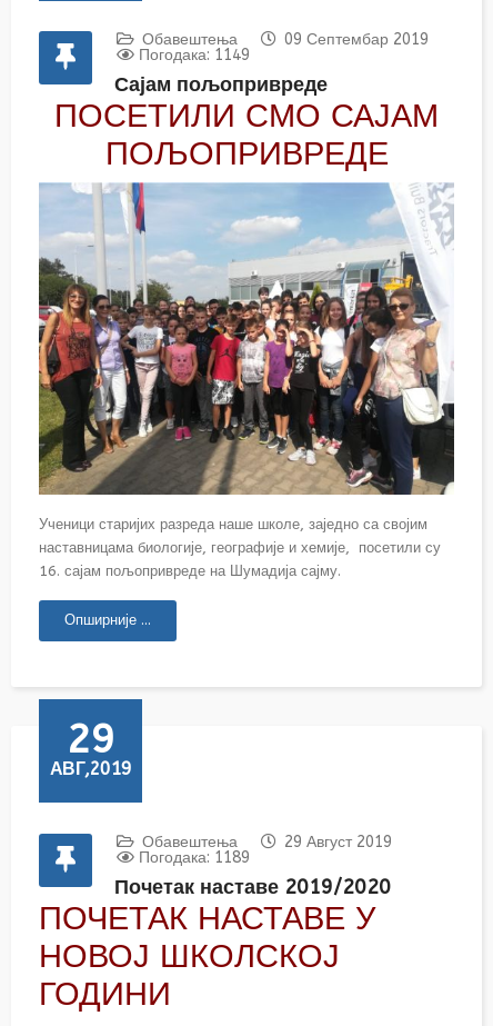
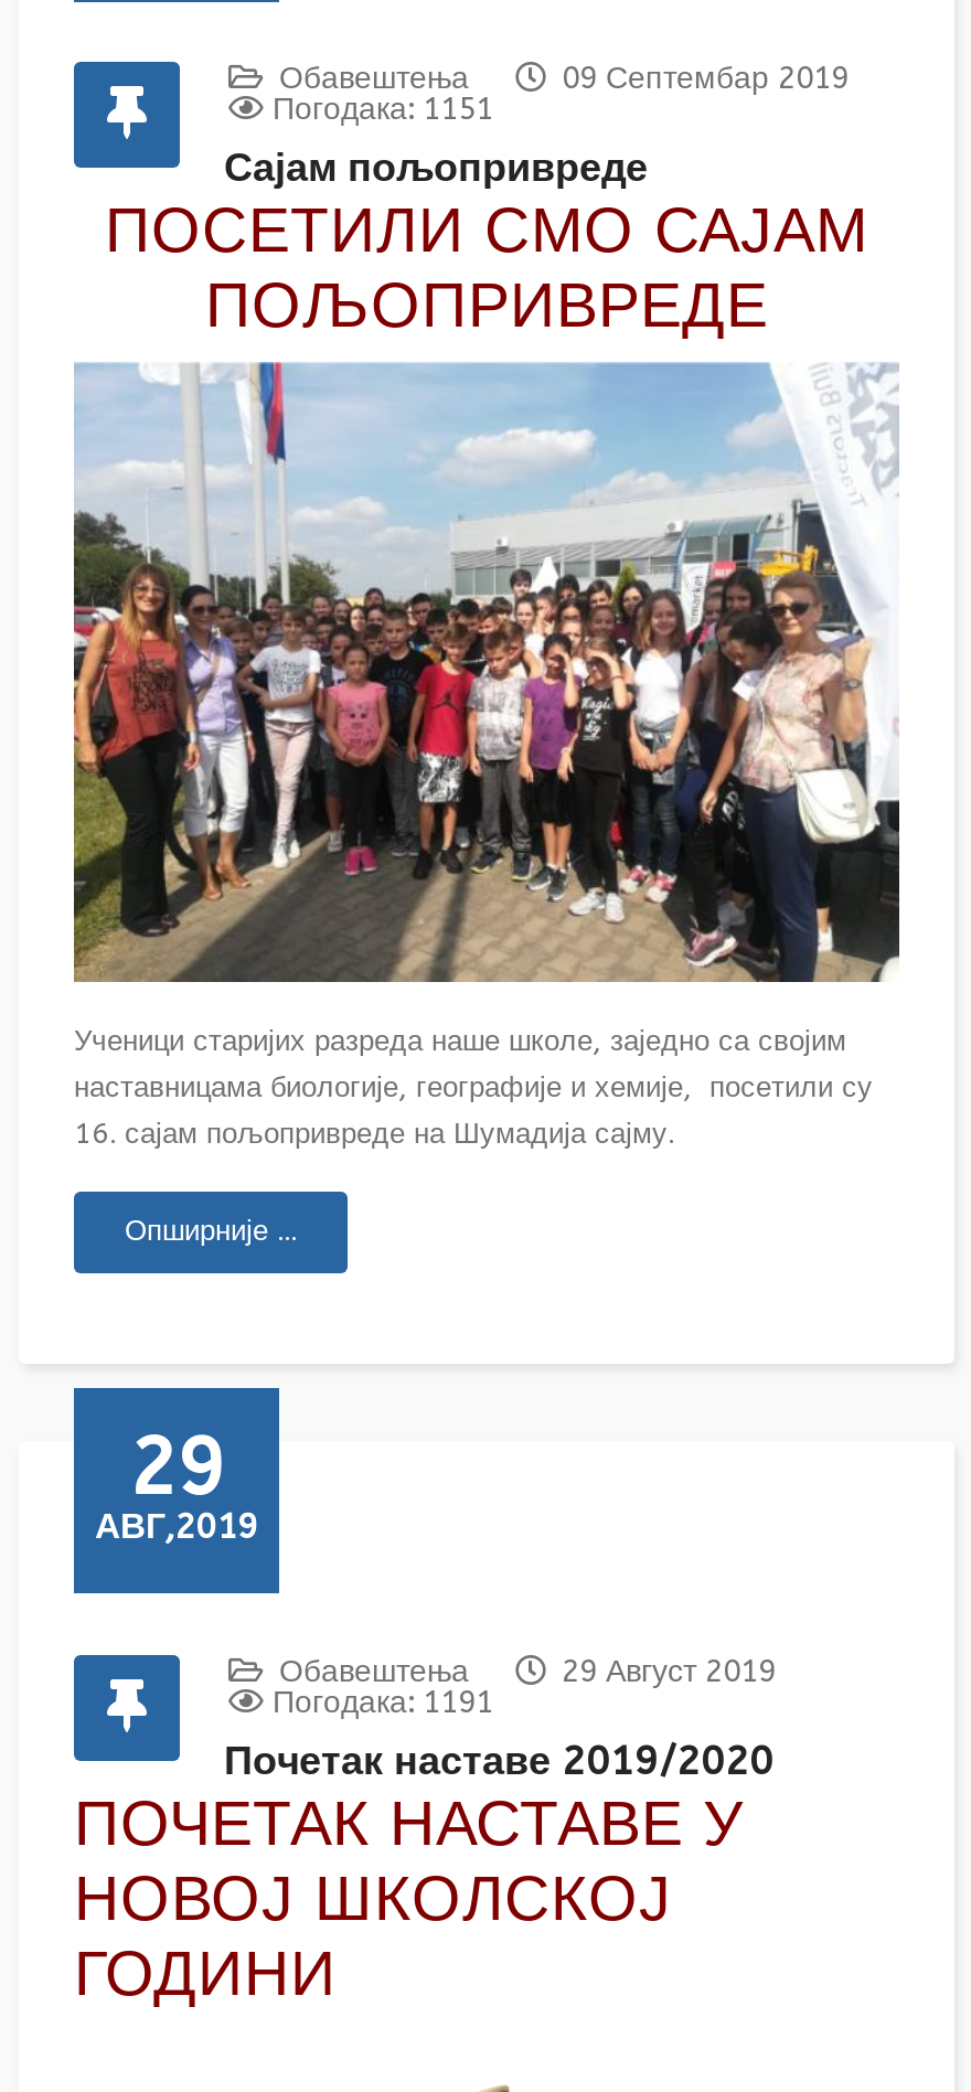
- Погодака: 1149
+ Погодака: 1151

- Погодака: 1189
+ Погодака: 1191
